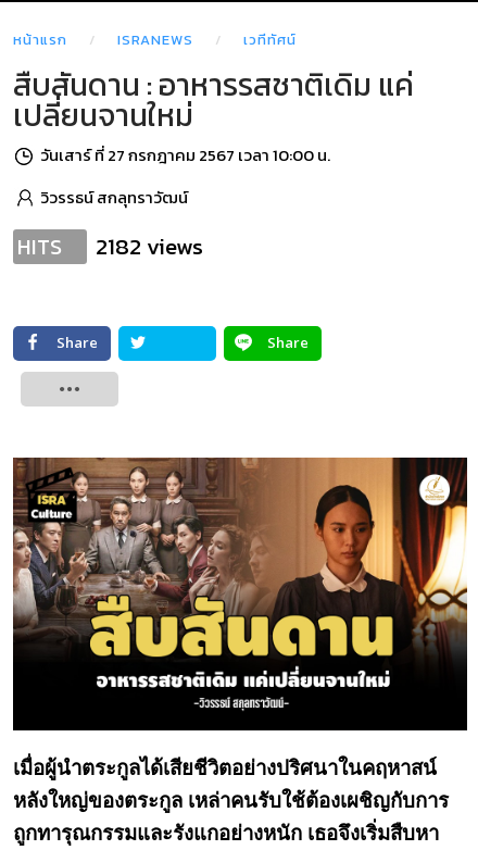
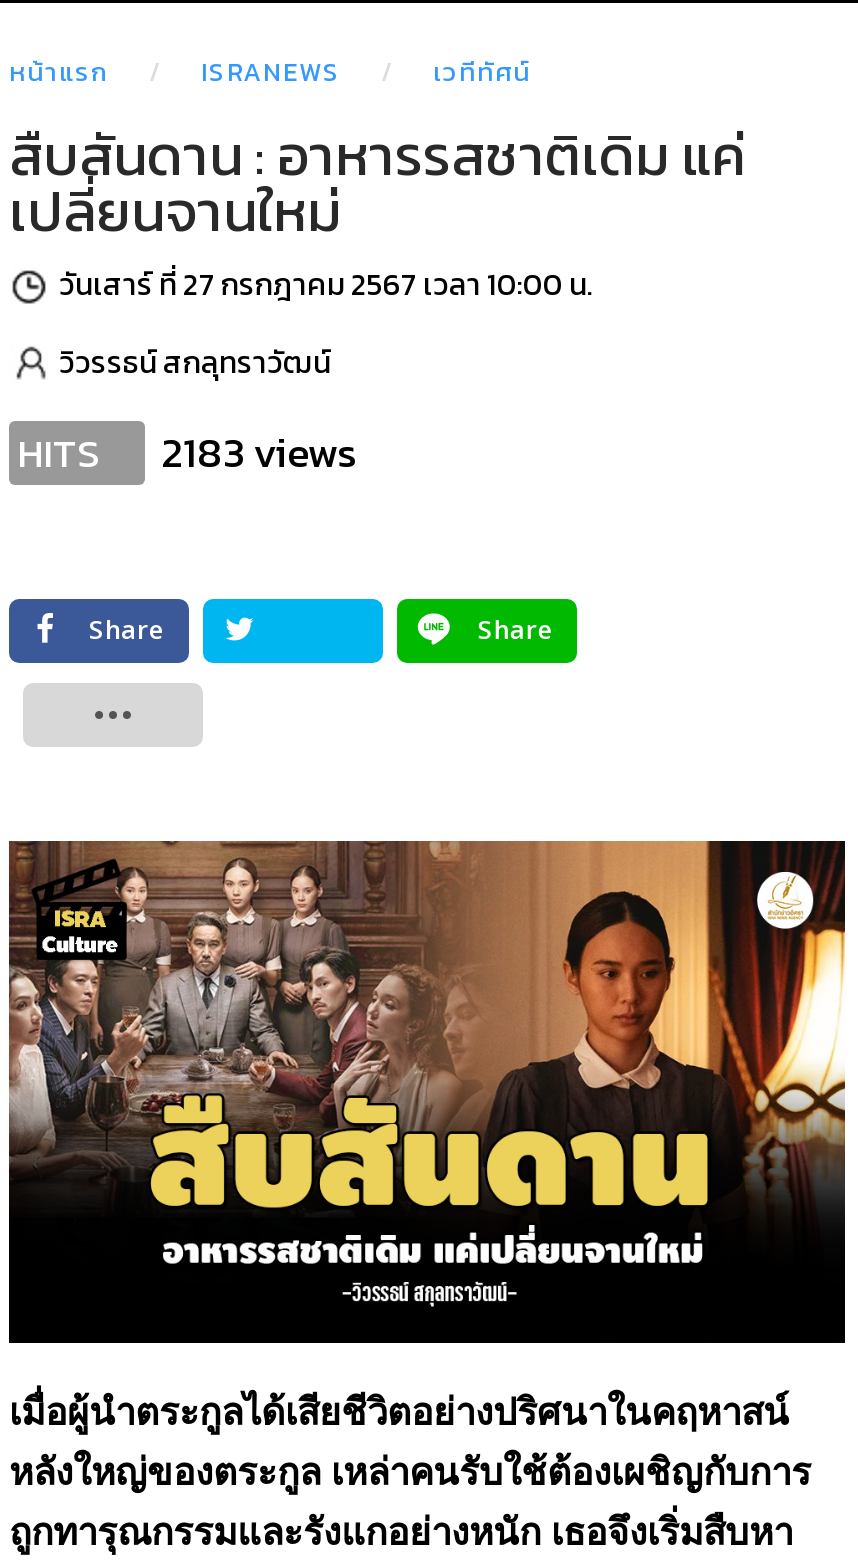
- HITS 2182 views
+ HITS 2183 views
